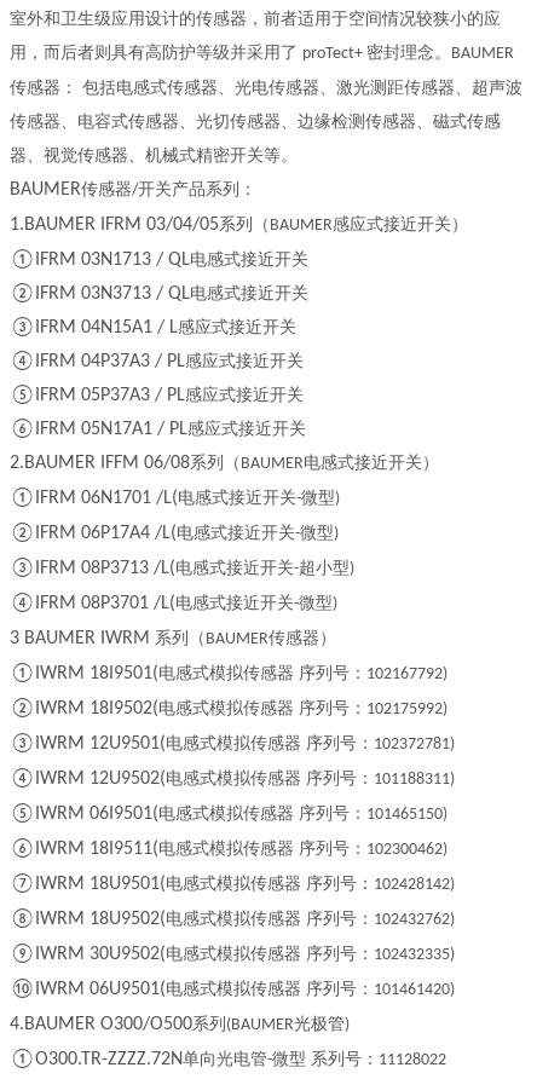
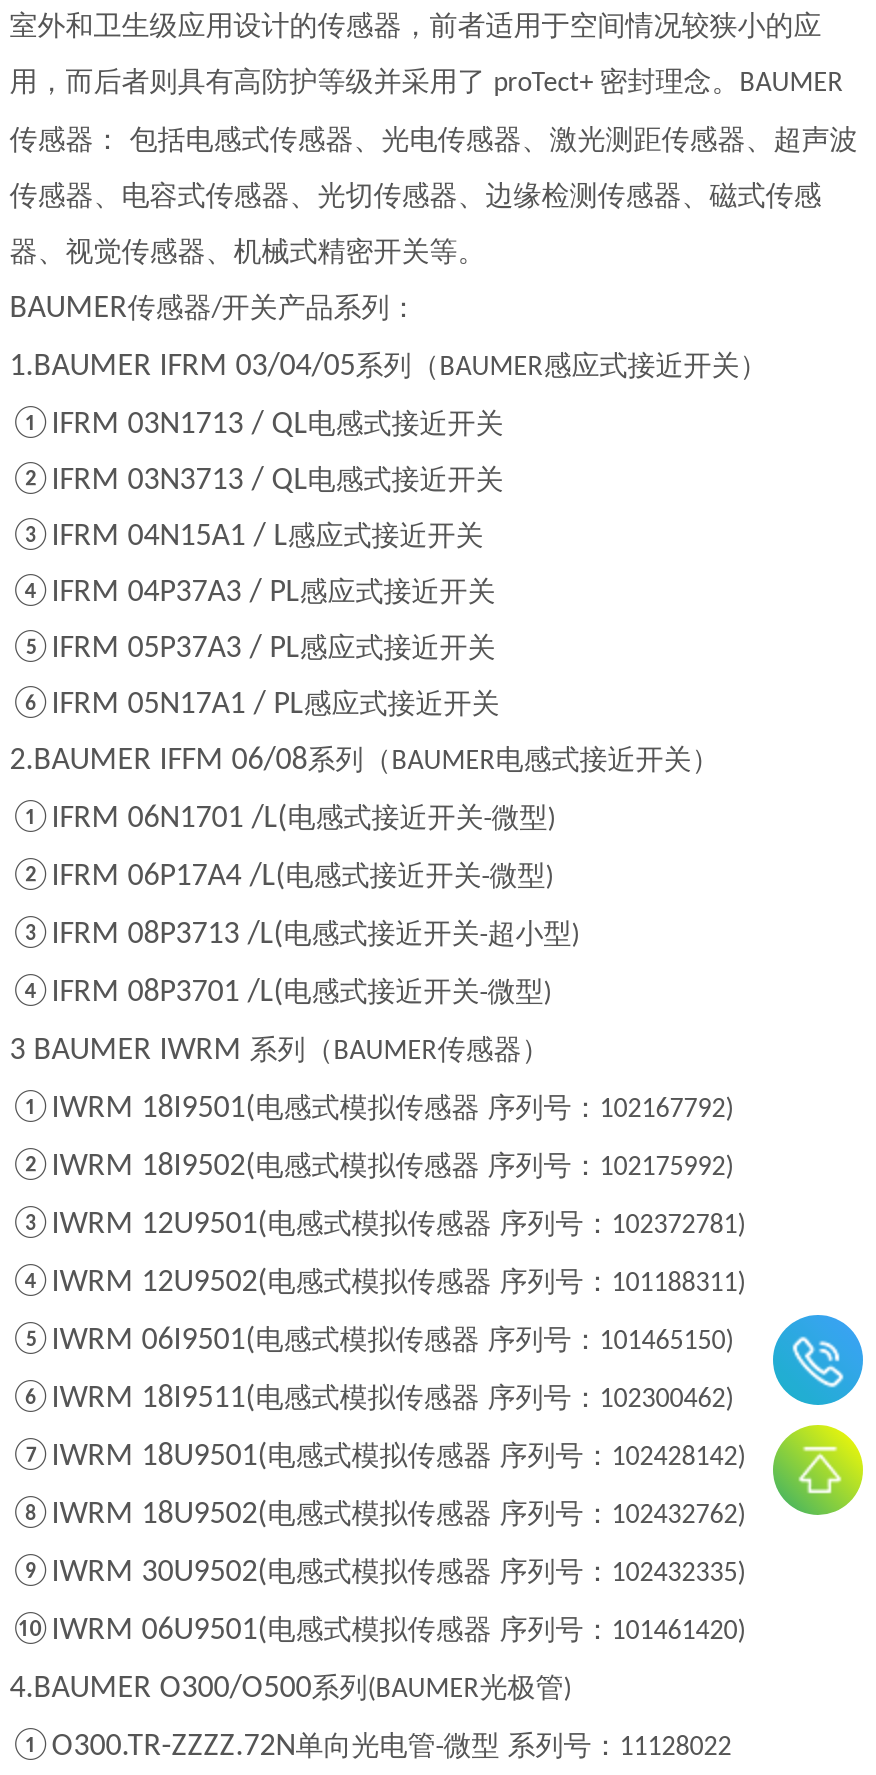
+ [image]

+ [image]
